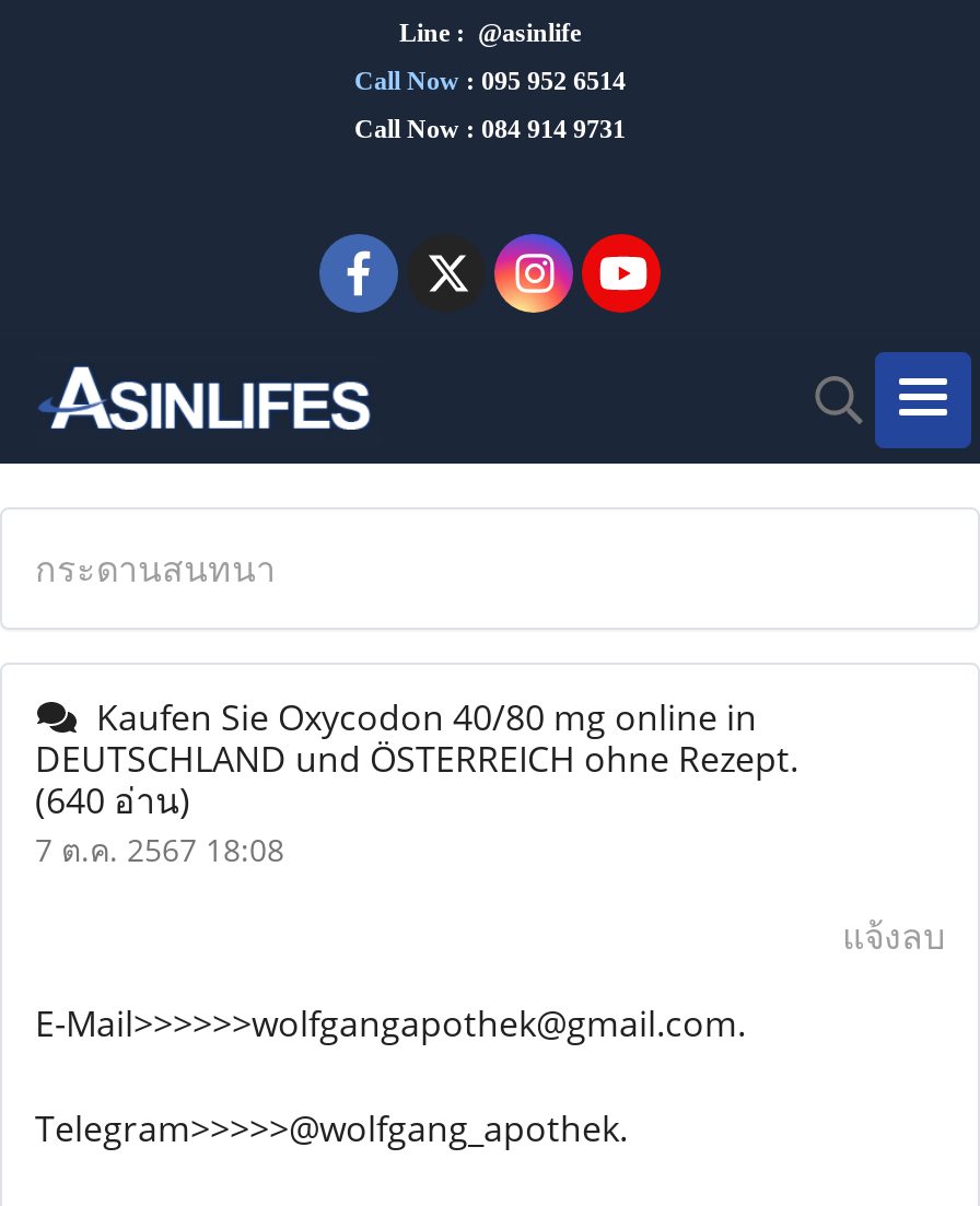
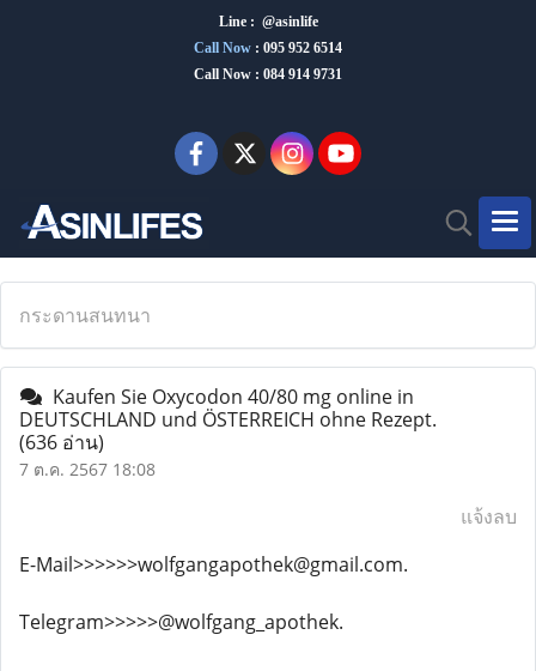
- (640 อ่าน)
+ (636 อ่าน)
